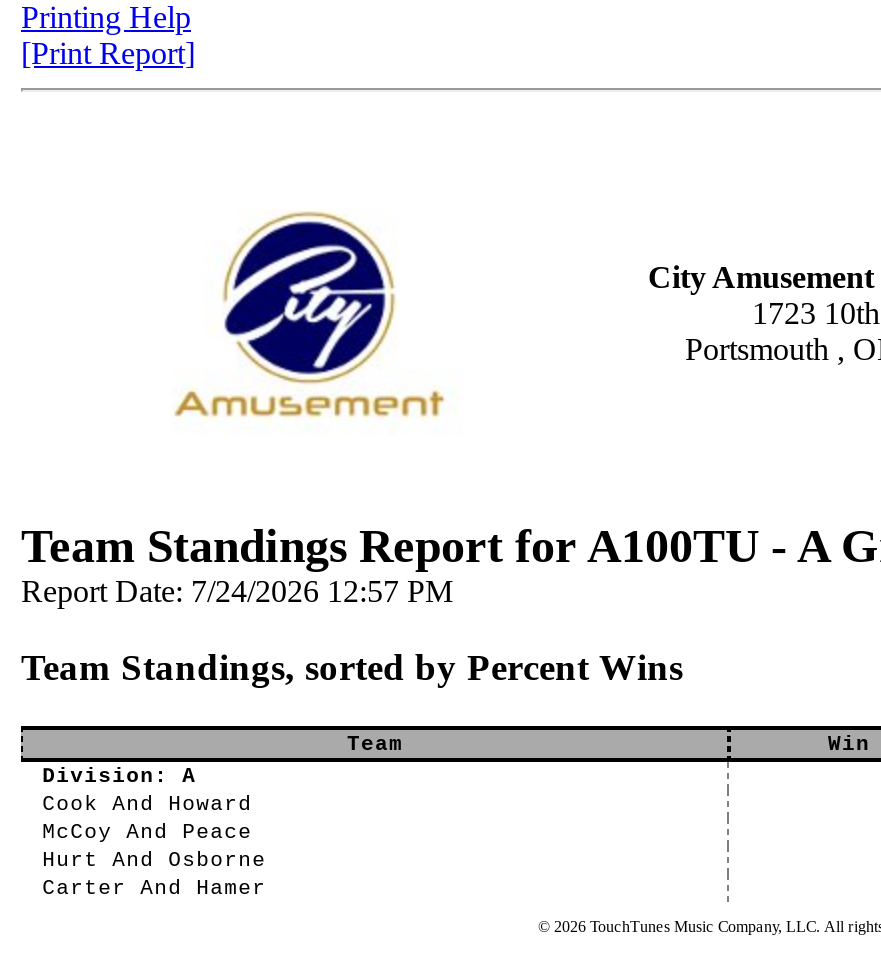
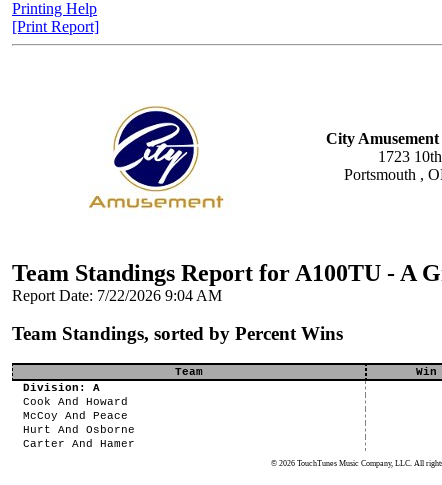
- Report Date: 7/24/2026 12:57 PM
+ Report Date: 7/22/2026 9:04 AM
